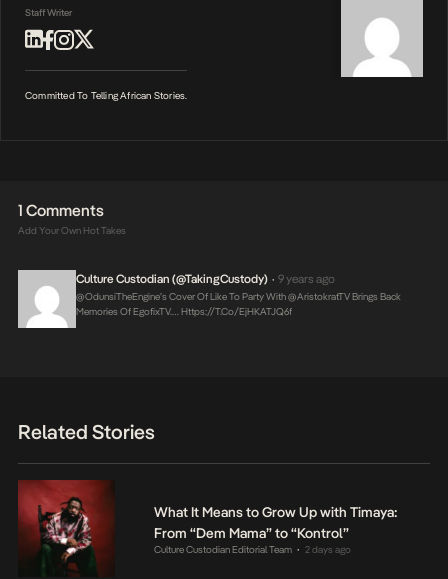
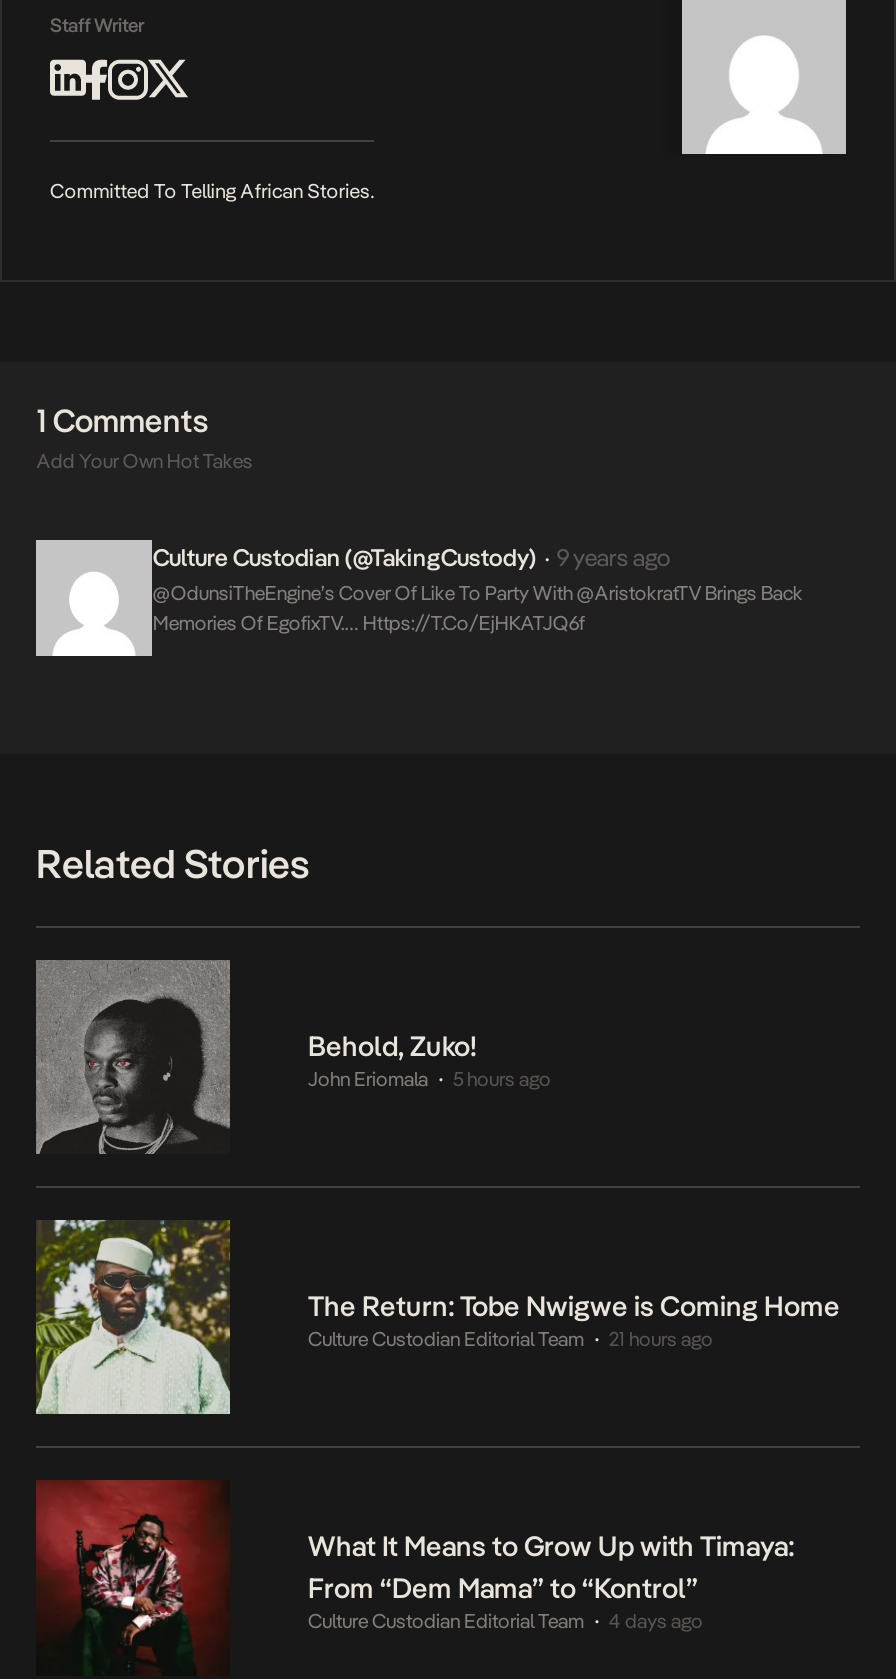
+ [image]
+ The Return: Tobe Nwigwe is Coming Home
+ Culture Custodian Editorial Team
+ 21 hours ago

+ [image]
+ Behold, Zuko!
+ John Eriomala
+ 5 hours ago

- Culture Custodian Editorial Team 2 days ago
+ Culture Custodian Editorial Team 4 days ago
